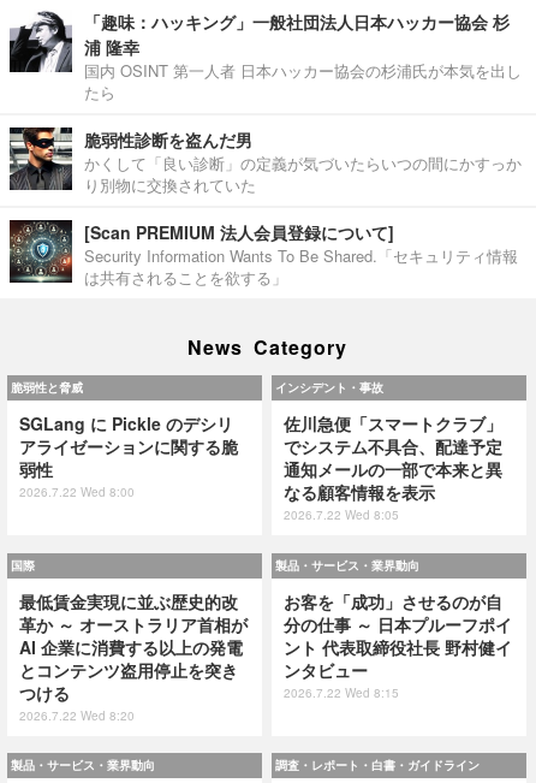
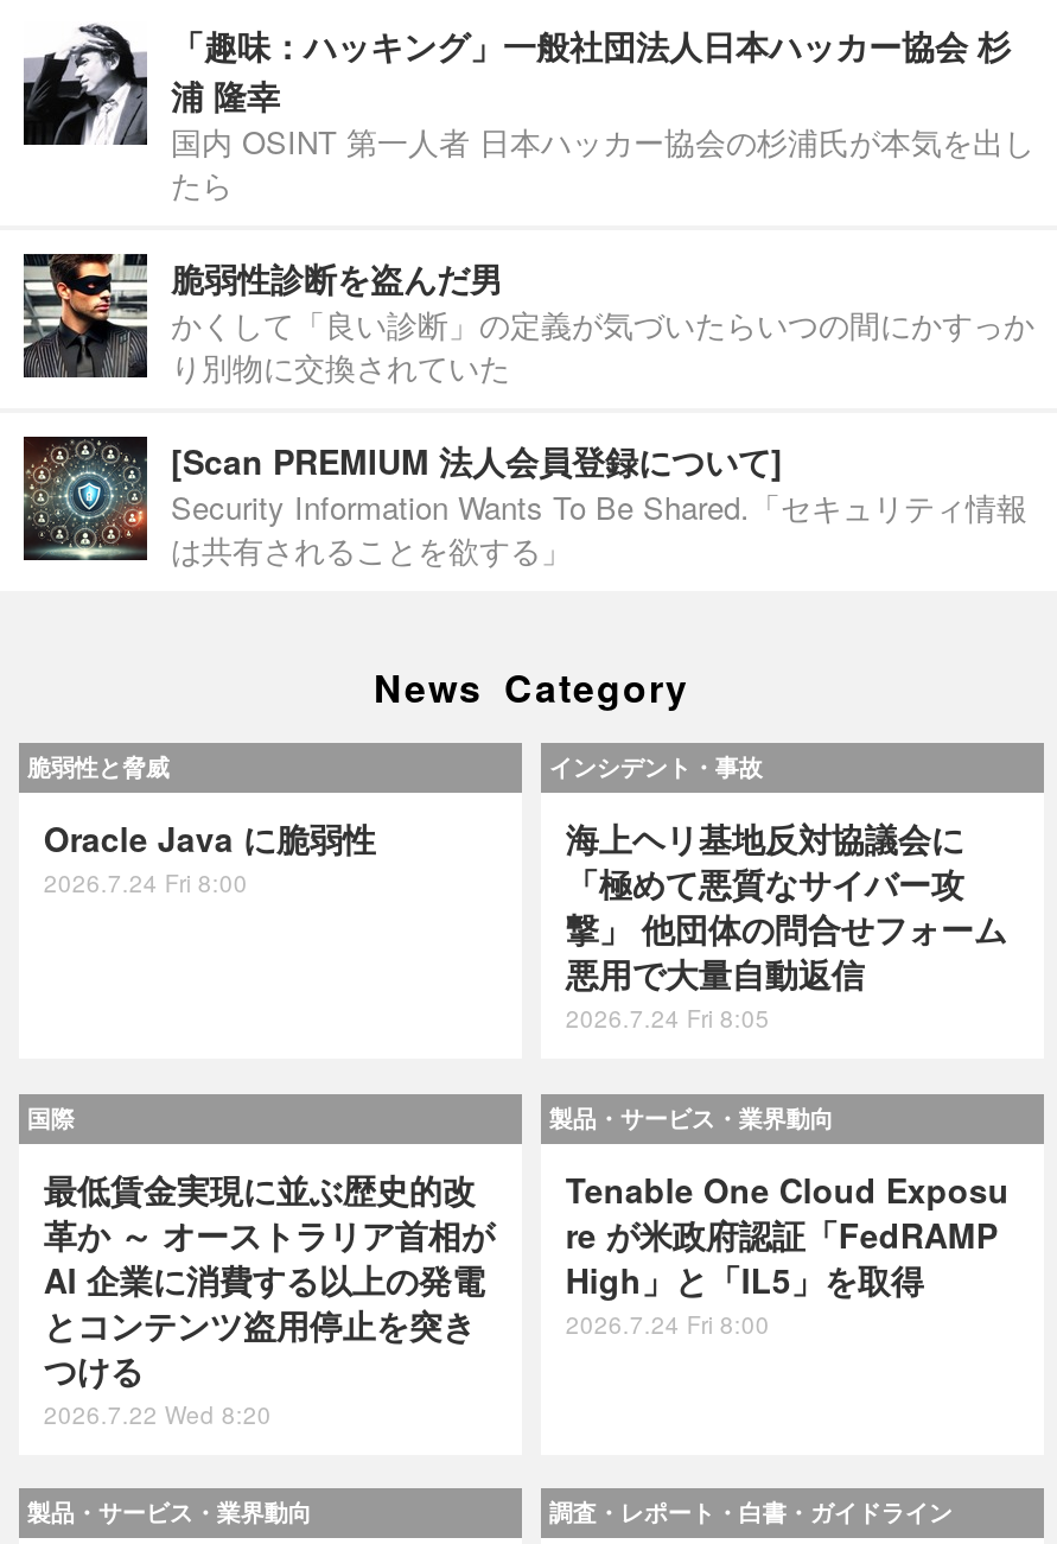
- SGLang に Pickle のデシリ
- アライゼーションに関する脆
- 弱性
- 2026.7.22 Wed 8:00
+ Oracle Java に脆弱性
+ 2026.7.24 Fri 8:00

- 佐川急便「スマートクラブ」
- でシステム不具合、配達予定
- 通知メールの一部で本来と異
- なる顧客情報を表示
- 2026.7.22 Wed 8:05
+ 海上ヘリ基地反対協議会に
+ 「極めて悪質なサイバー攻
+ 撃」 他団体の問合せフォーム
+ 悪用で大量自動返信
+ 2026.7.24 Fri 8:05

- お客を「成功」させるのが自
- 分の仕事 ～ 日本プルーフポイ
- ント 代表取締役社長 野村健イ
- ンタビュー
- 2026.7.22 Wed 8:15
+ Tenable One Cloud Exposu
+ re が米政府認証「FedRAMP
+ High」と「IL5」を取得
+ 2026.7.24 Fri 8:00
